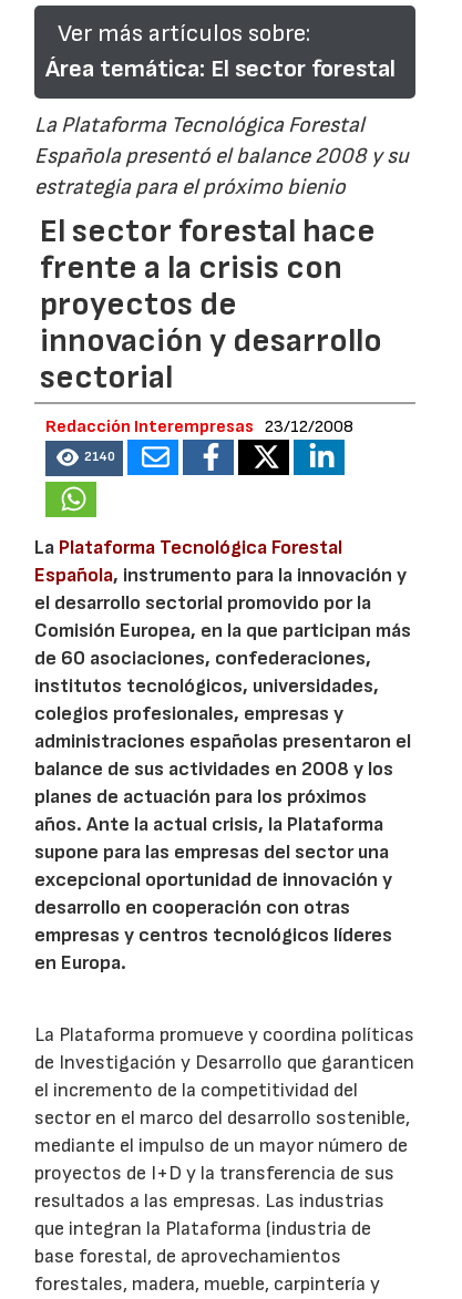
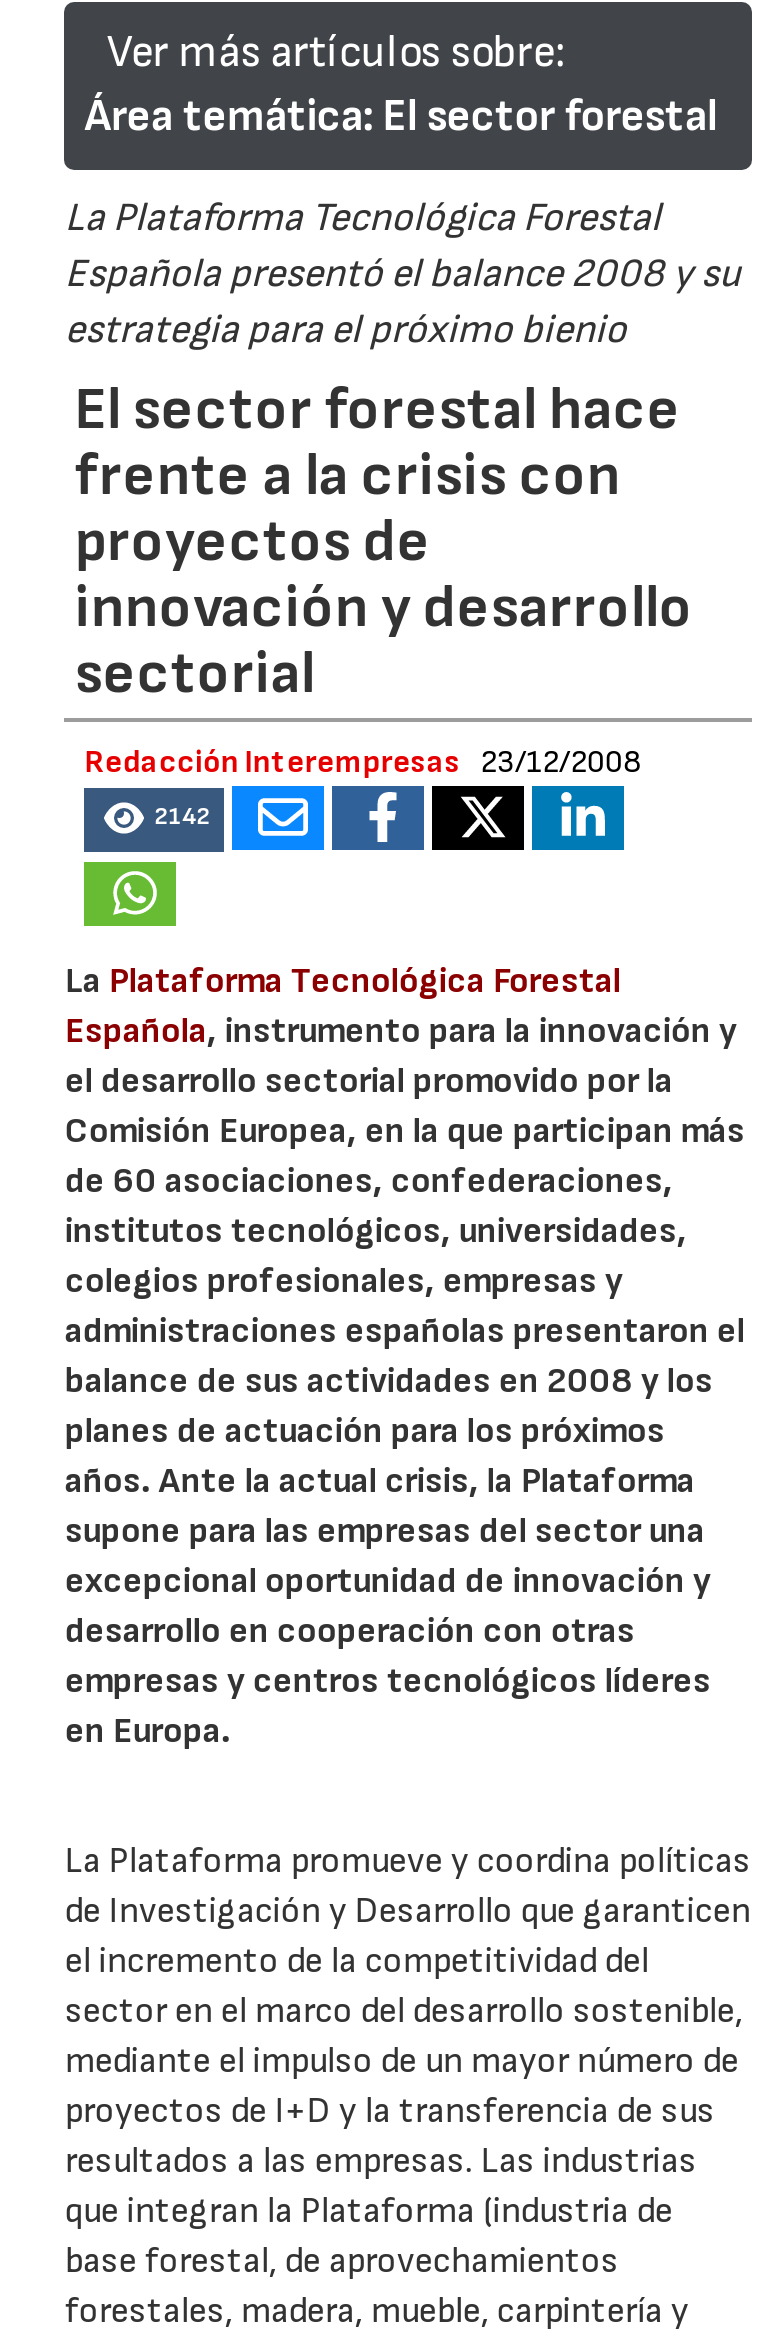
- 2140
+ 2142
